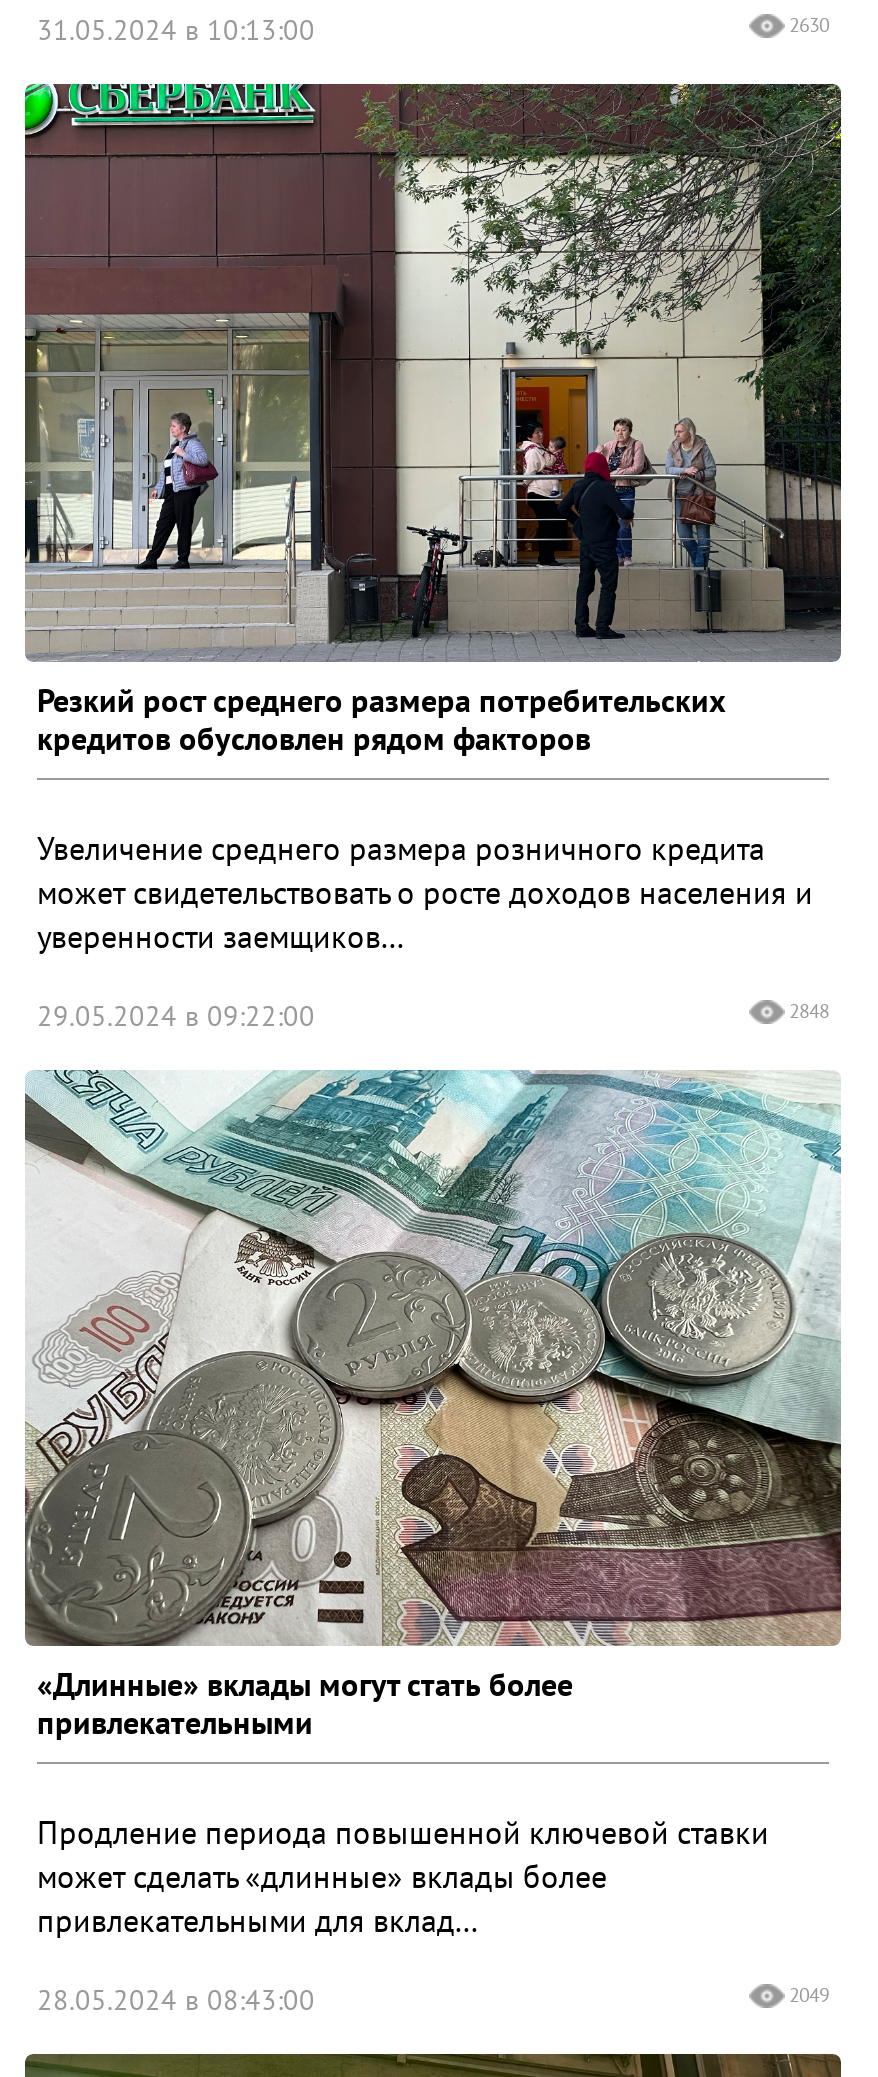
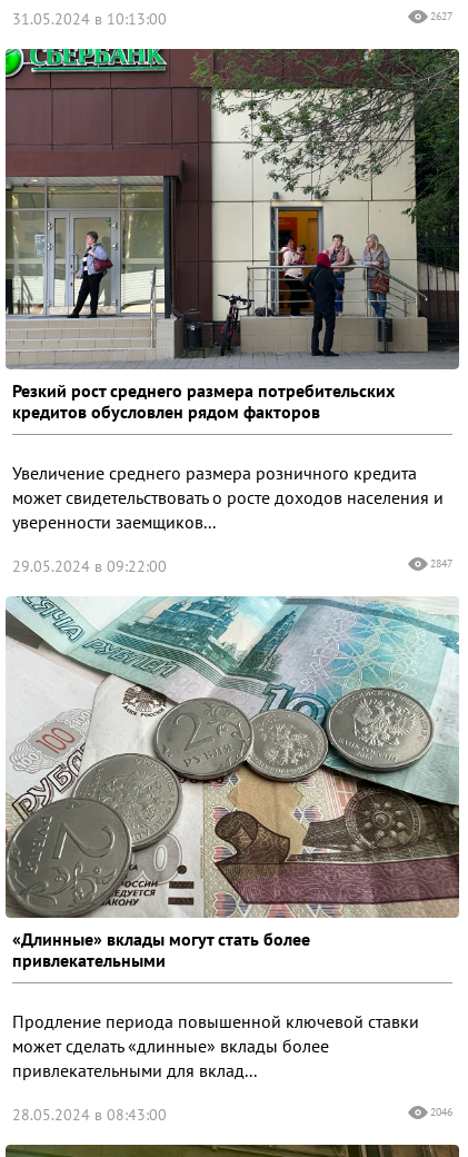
- 2630
+ 2627

- 2848
+ 2847

- 2049
+ 2046
